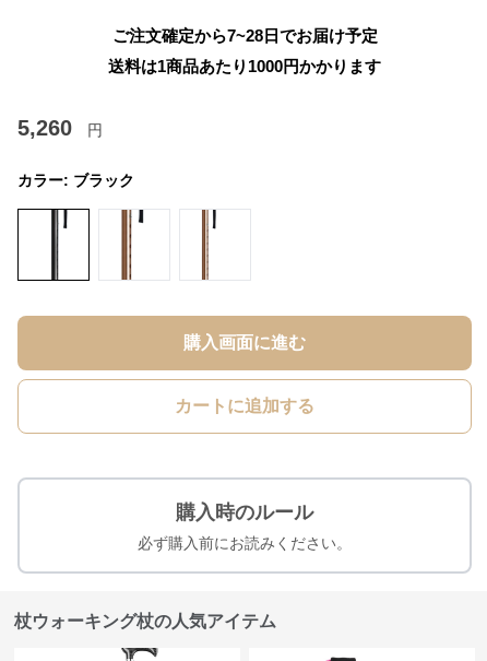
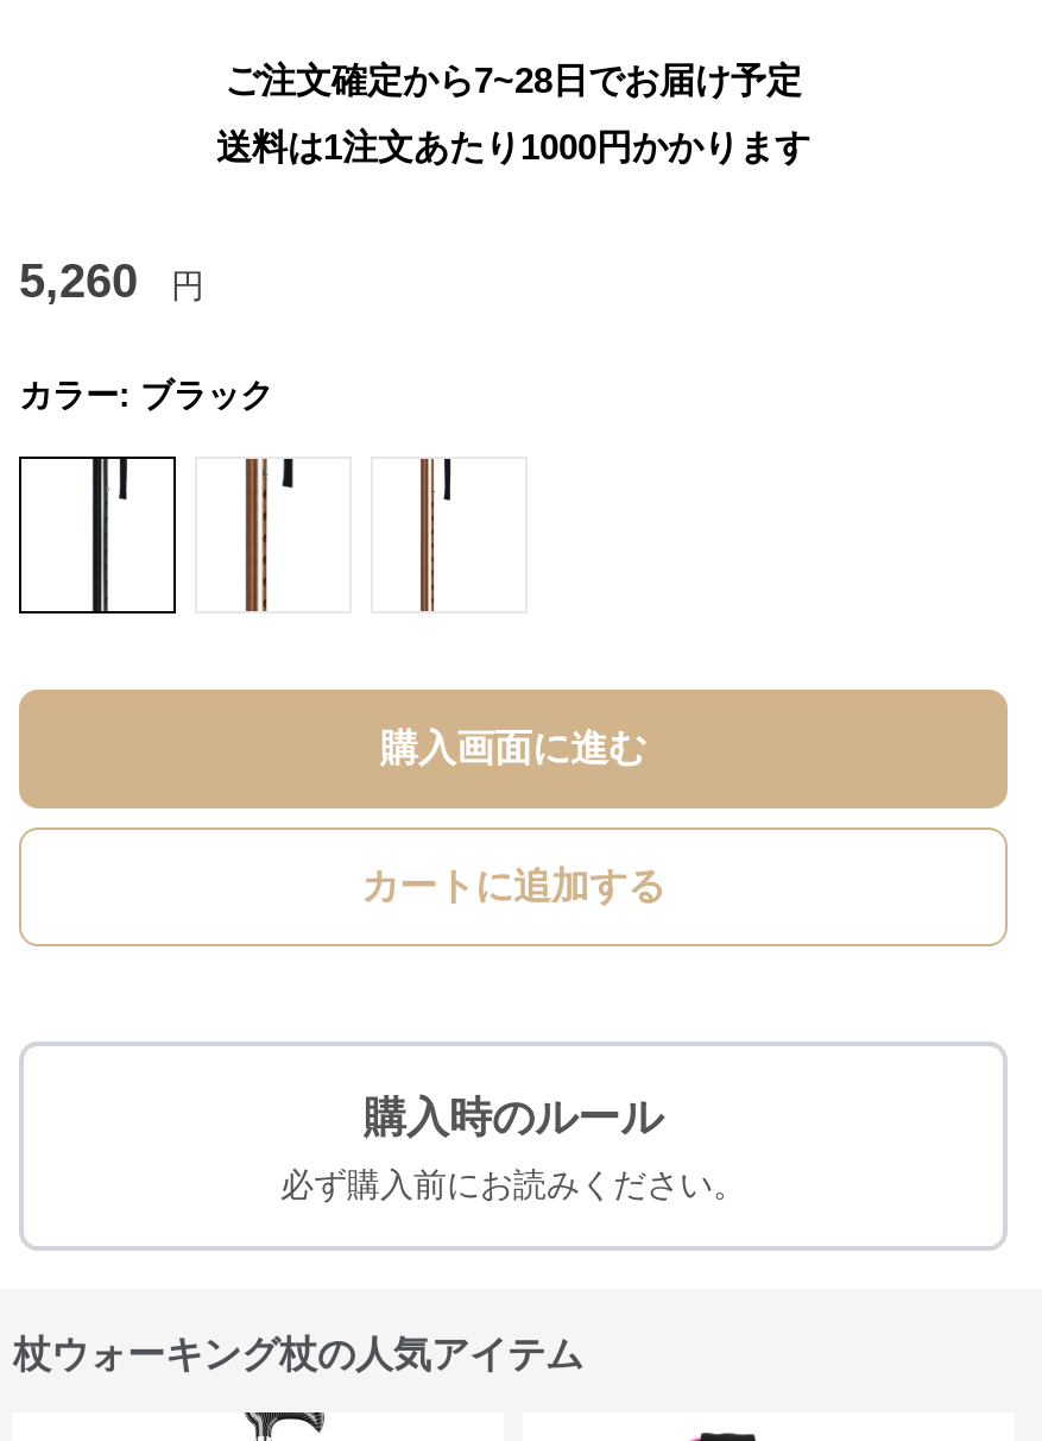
- 送料は1商品あたり1000円かかります
+ 送料は1注文あたり1000円かかります
